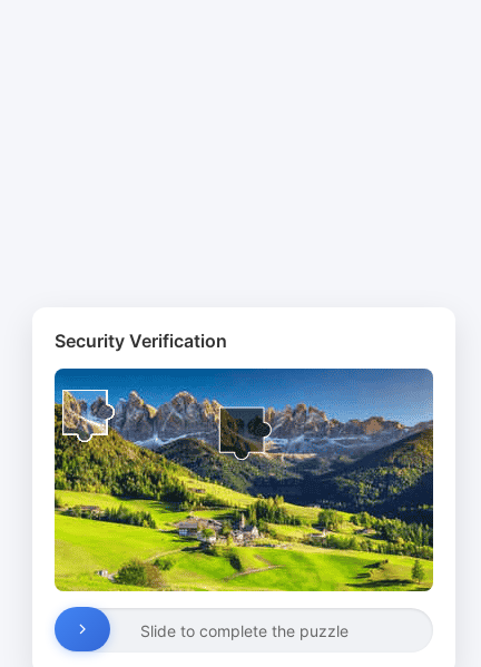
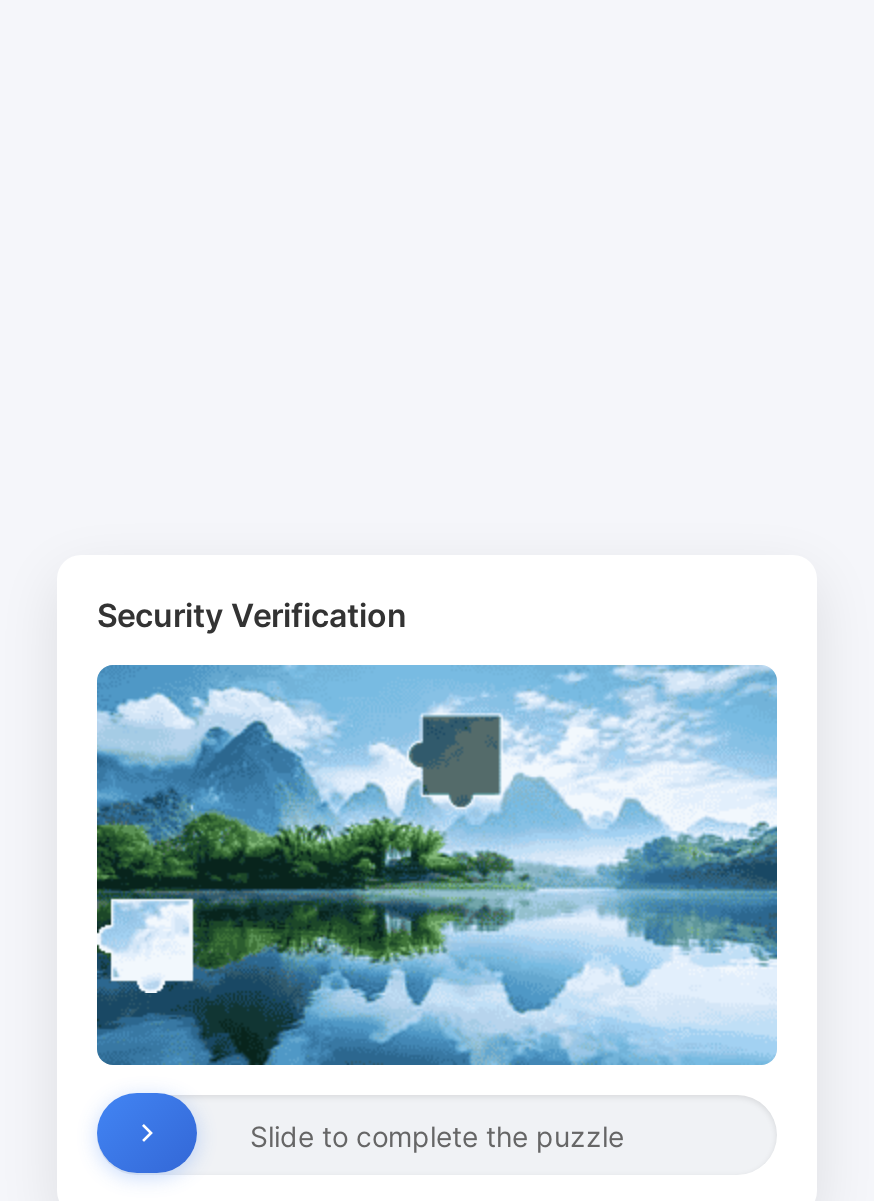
- [image]
+ [image]
